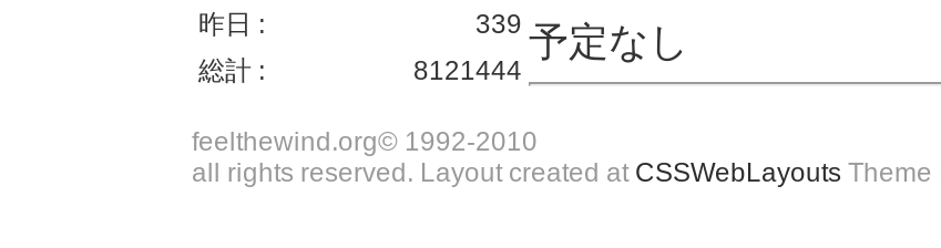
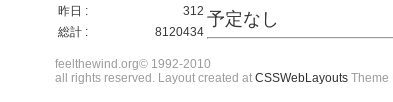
- 339 予定なし
+ 312 予定なし

- 8121444
+ 8120434
